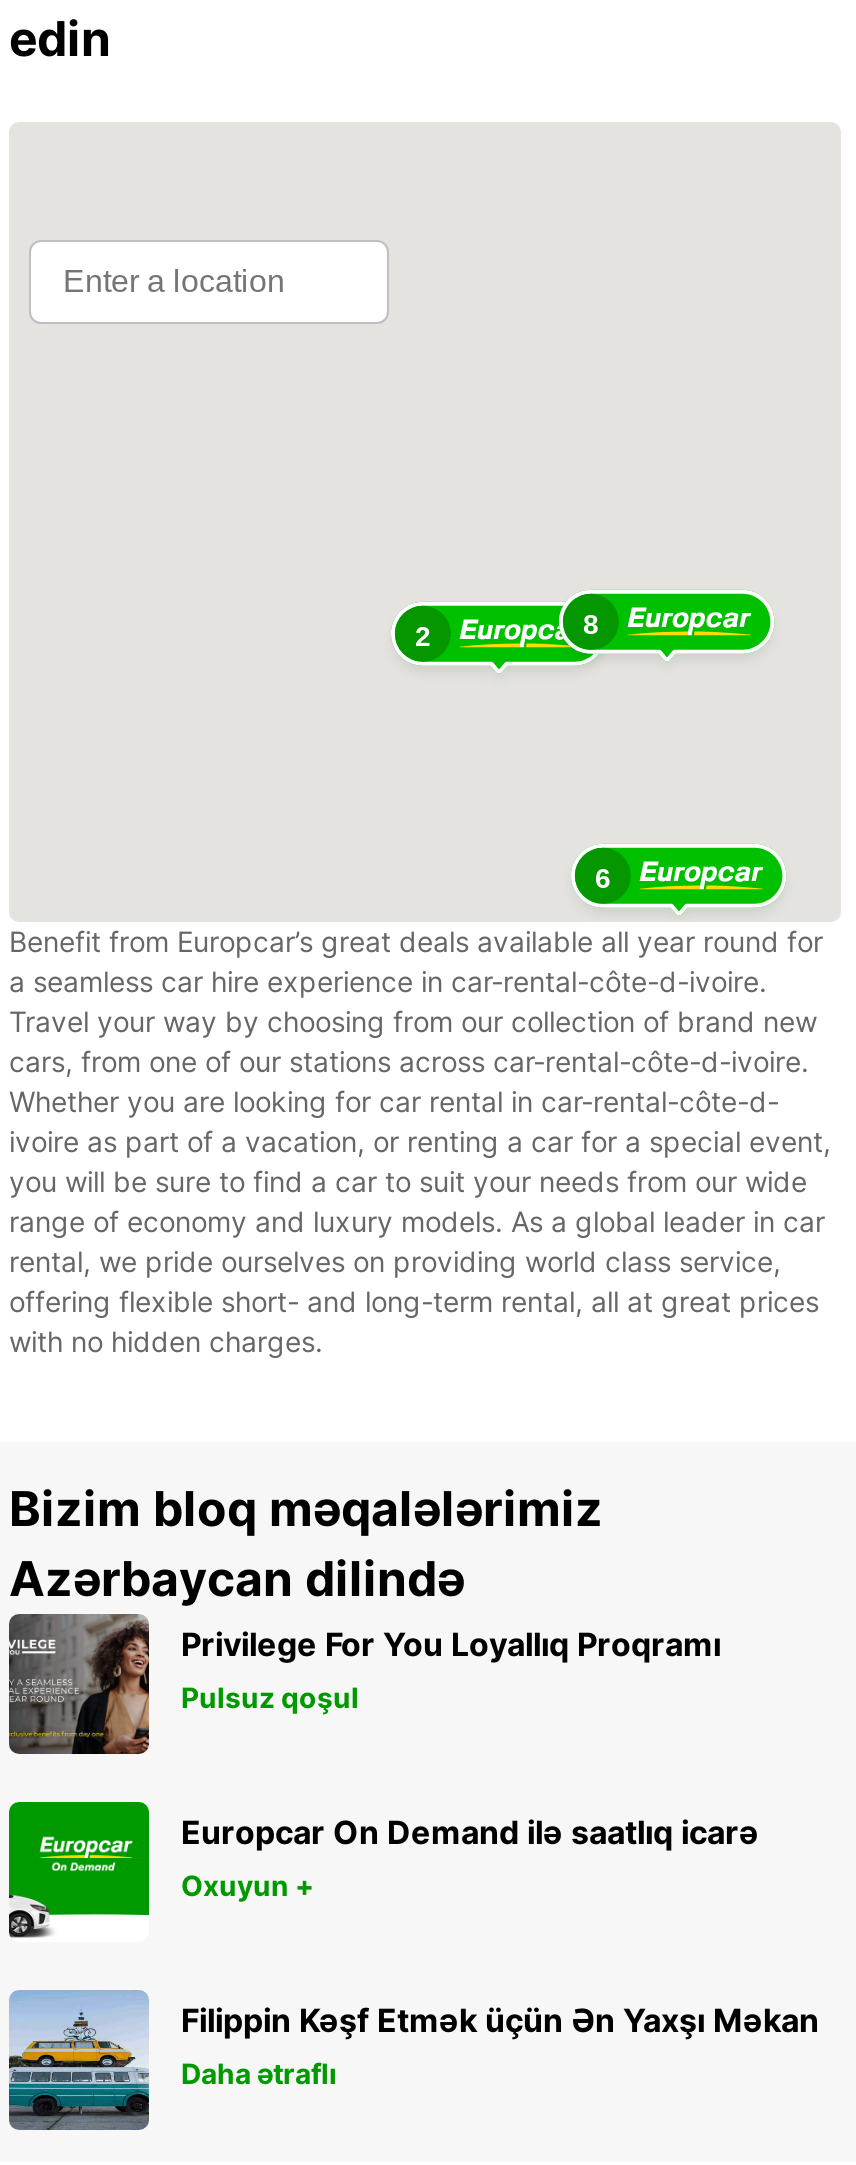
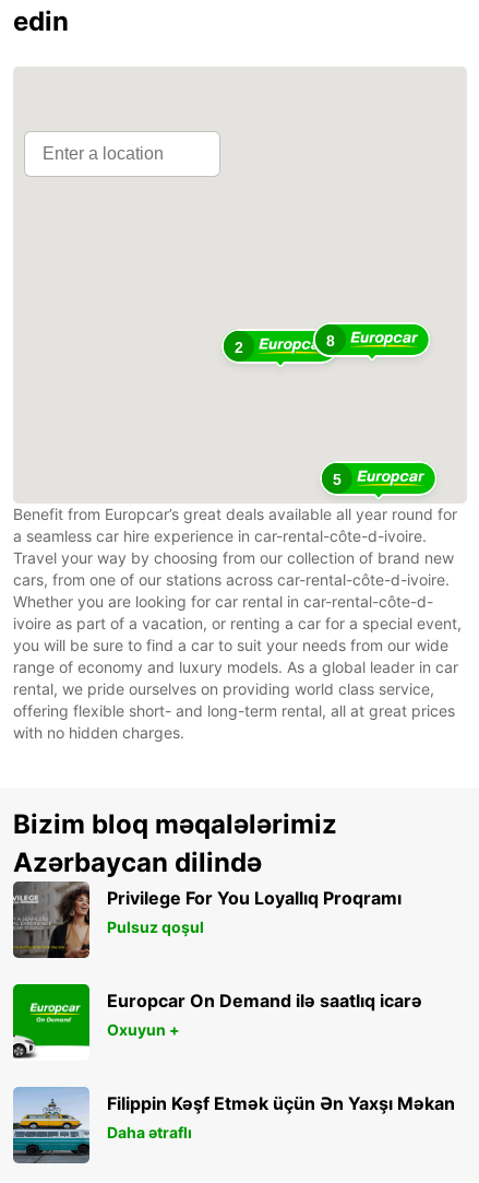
- 6
+ 5
